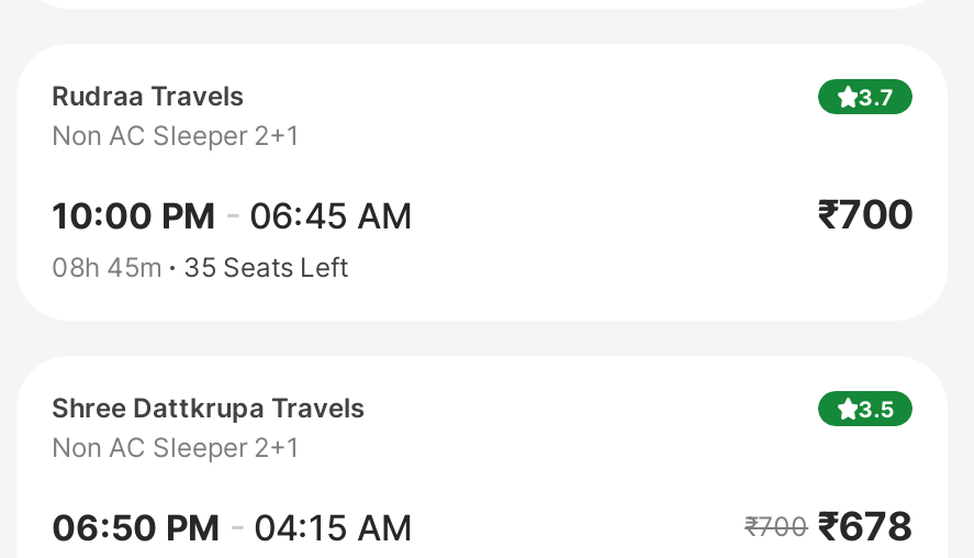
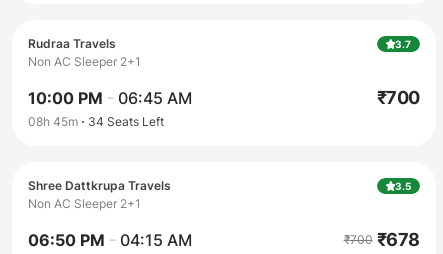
- 08h 45m 35 Seats Left
+ 08h 45m 34 Seats Left
